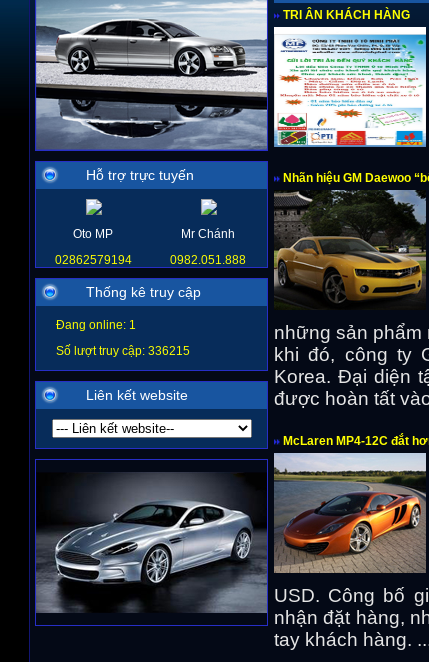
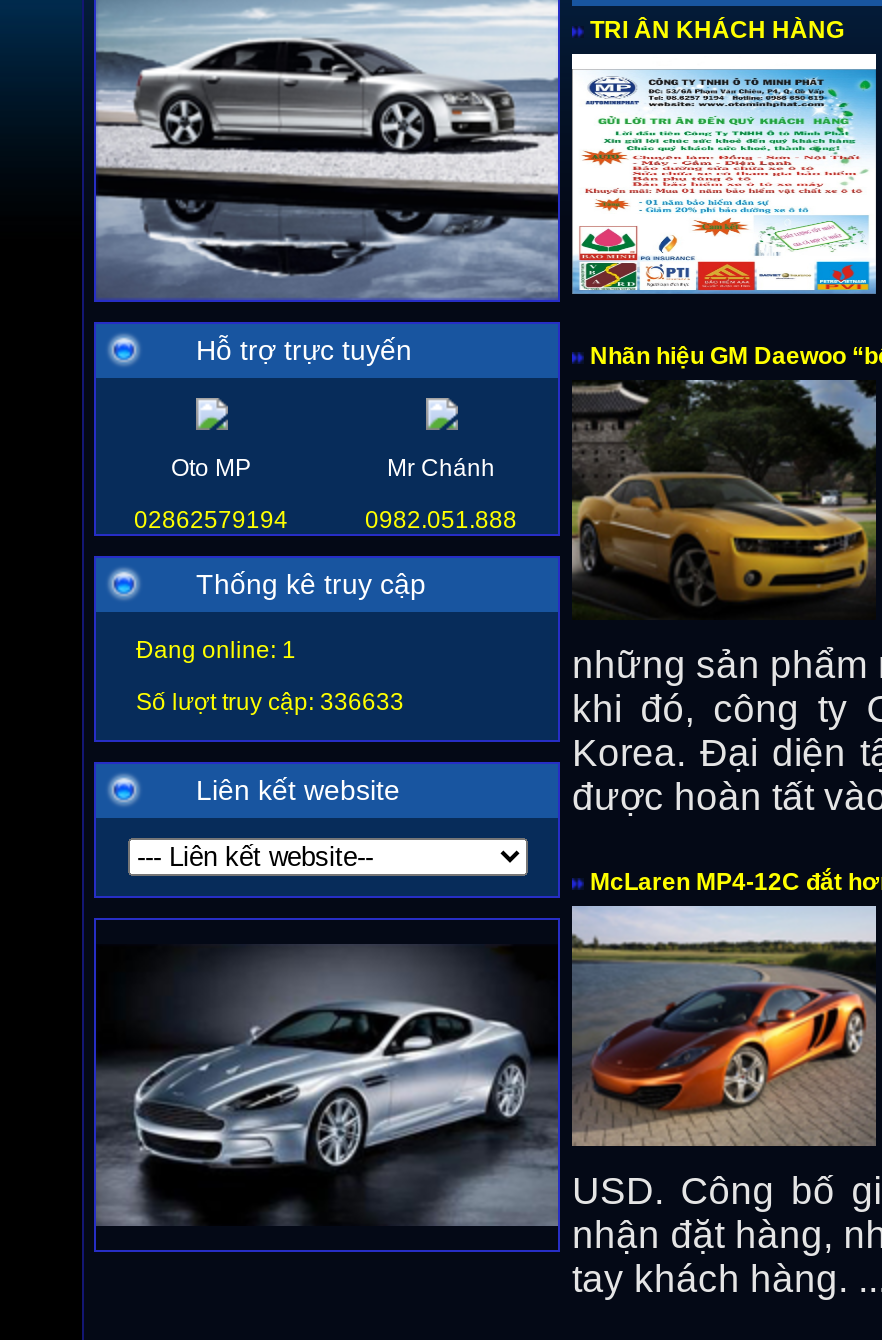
- Số lượt truy cập: 336215
+ Số lượt truy cập: 336633
